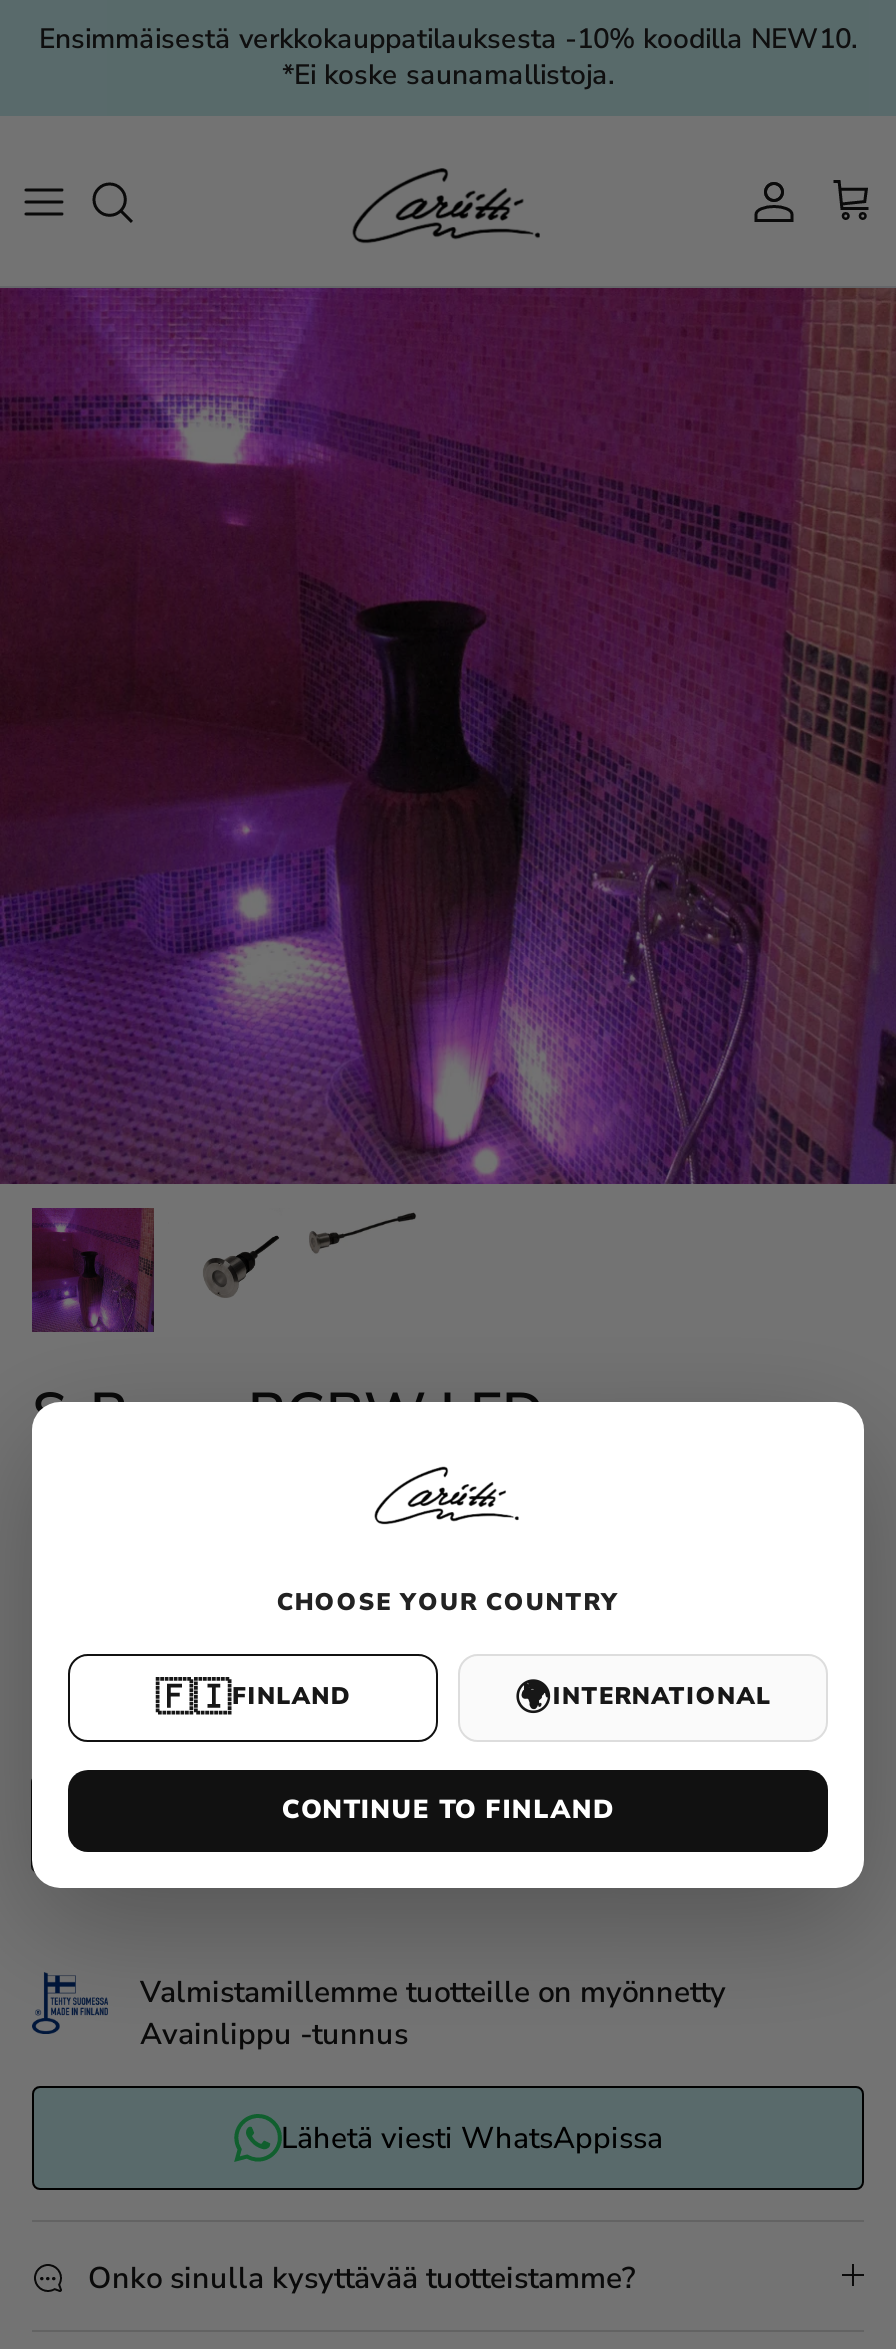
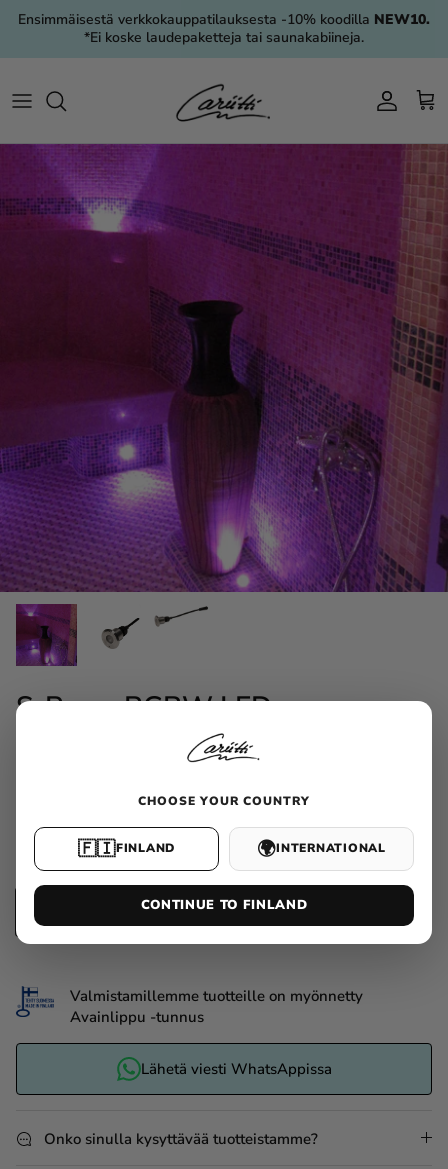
- *Ei koske saunamallistoja.
+ *Ei koske laudepaketteja tai saunakabiineja.
